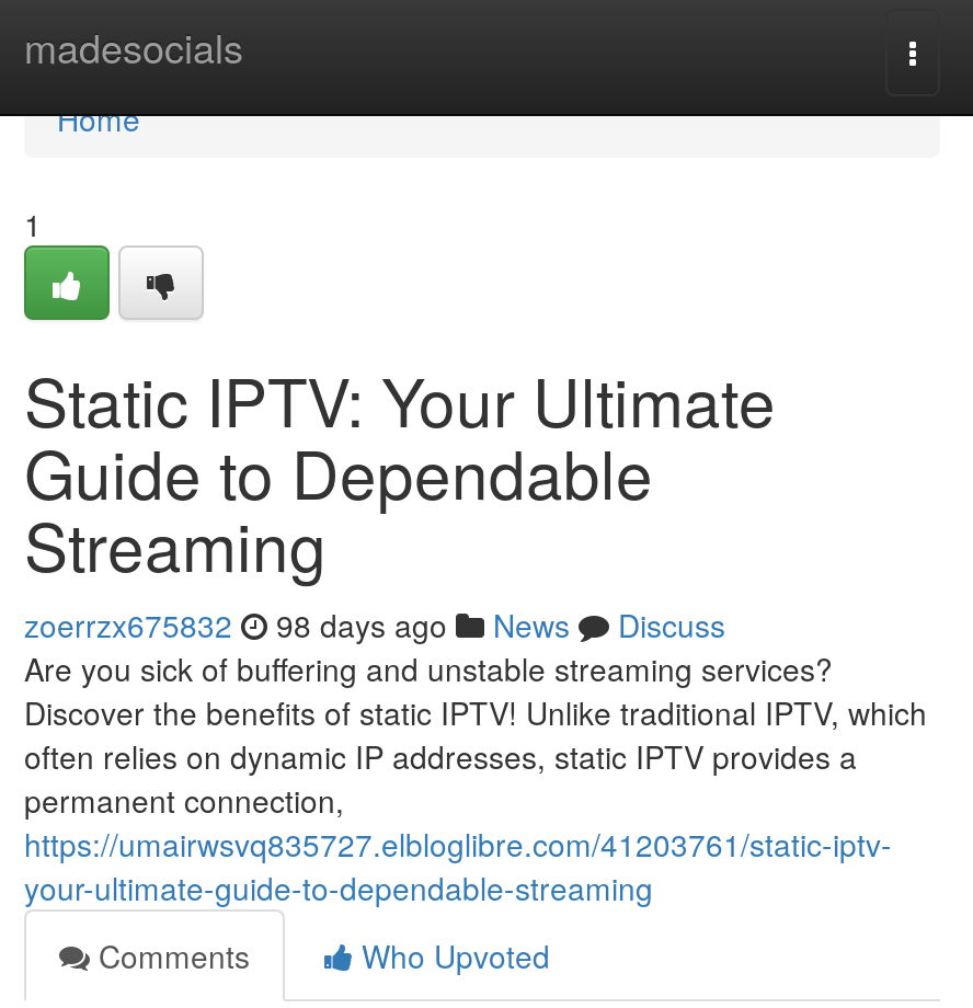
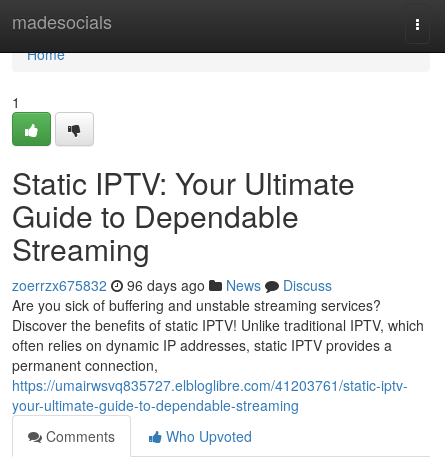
- zoerrzx675832 98 days ago News Discuss
+ zoerrzx675832 96 days ago News Discuss
